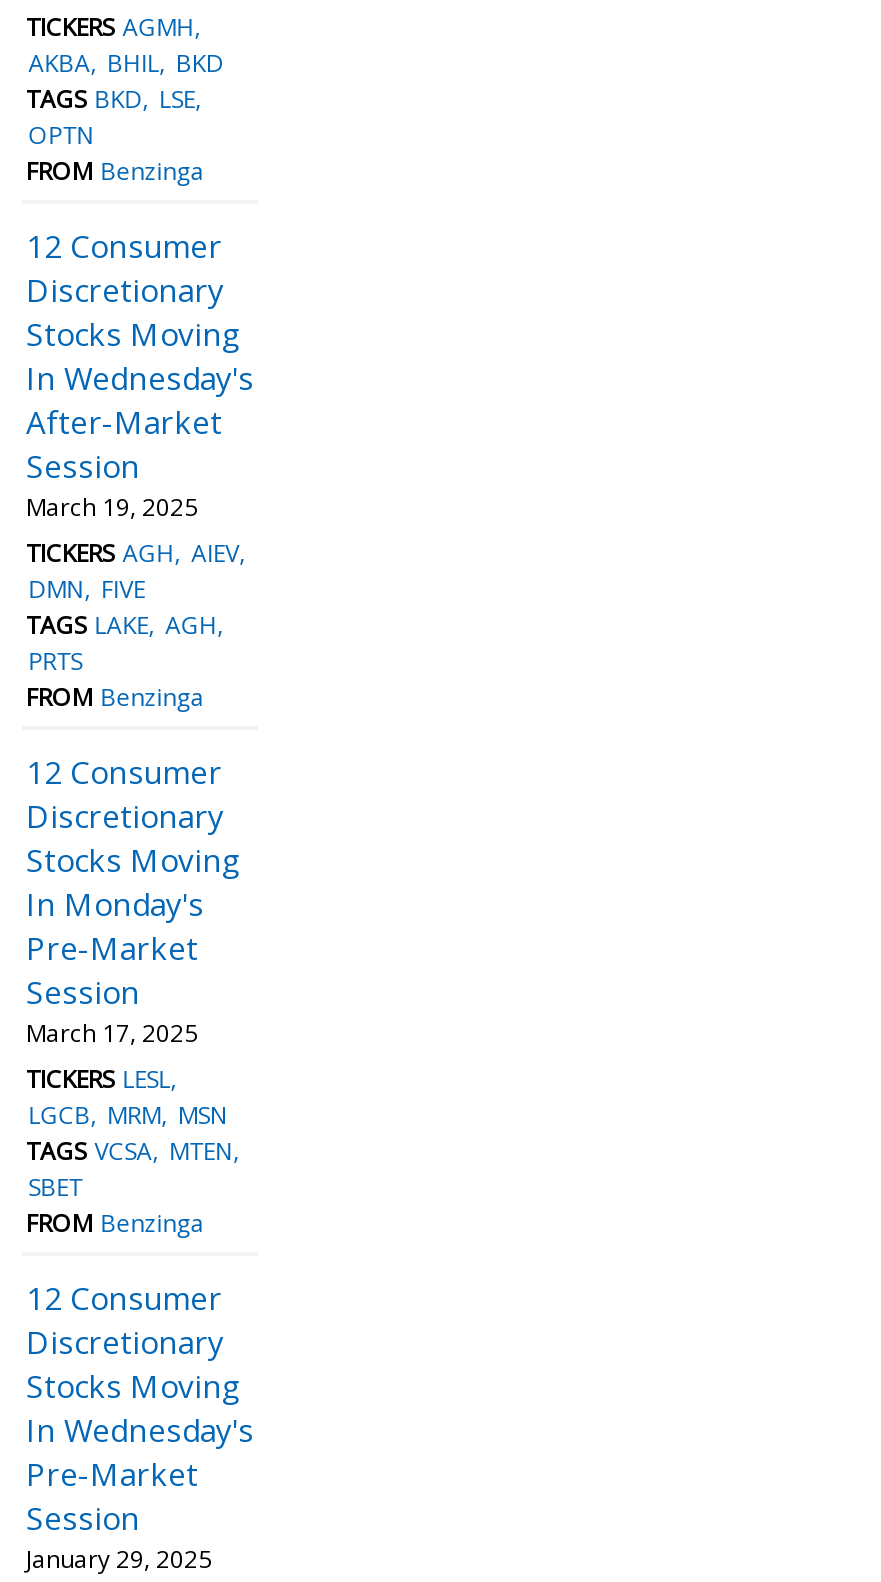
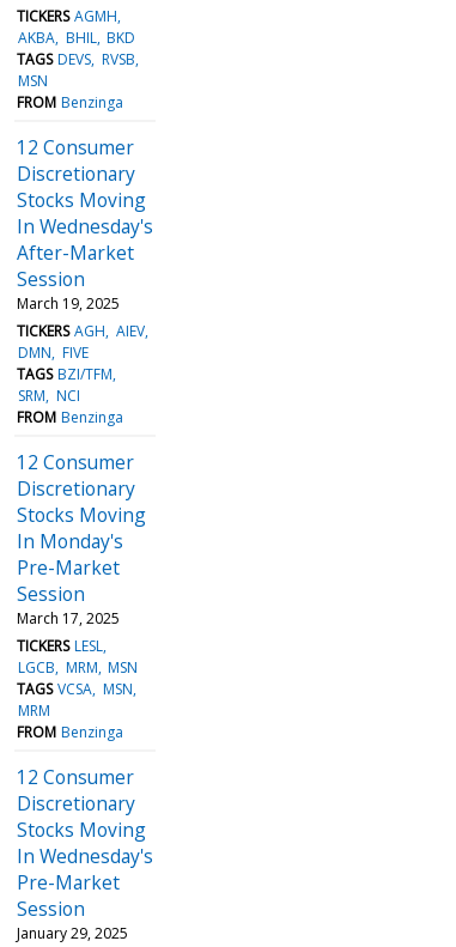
- TAGS BKD LSE
- OPTN
+ TAGS DEVS RVSB
+ MSN

- TAGS LAKE AGH
- PRTS
+ TAGS BZI/TFM
+ SRM NCI

- TAGS VCSA MTEN
- SBET
+ TAGS VCSA MSN
+ MRM
